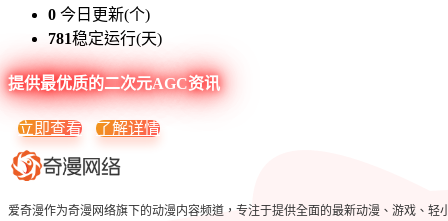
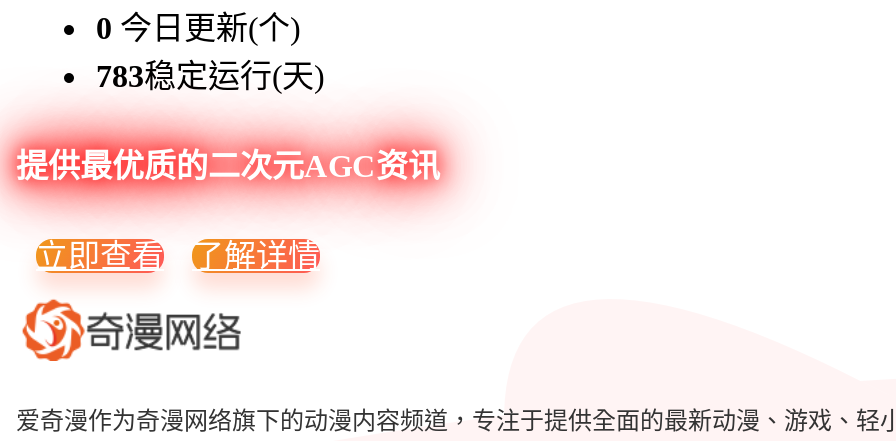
- 781稳定运行(天)
+ 783稳定运行(天)
